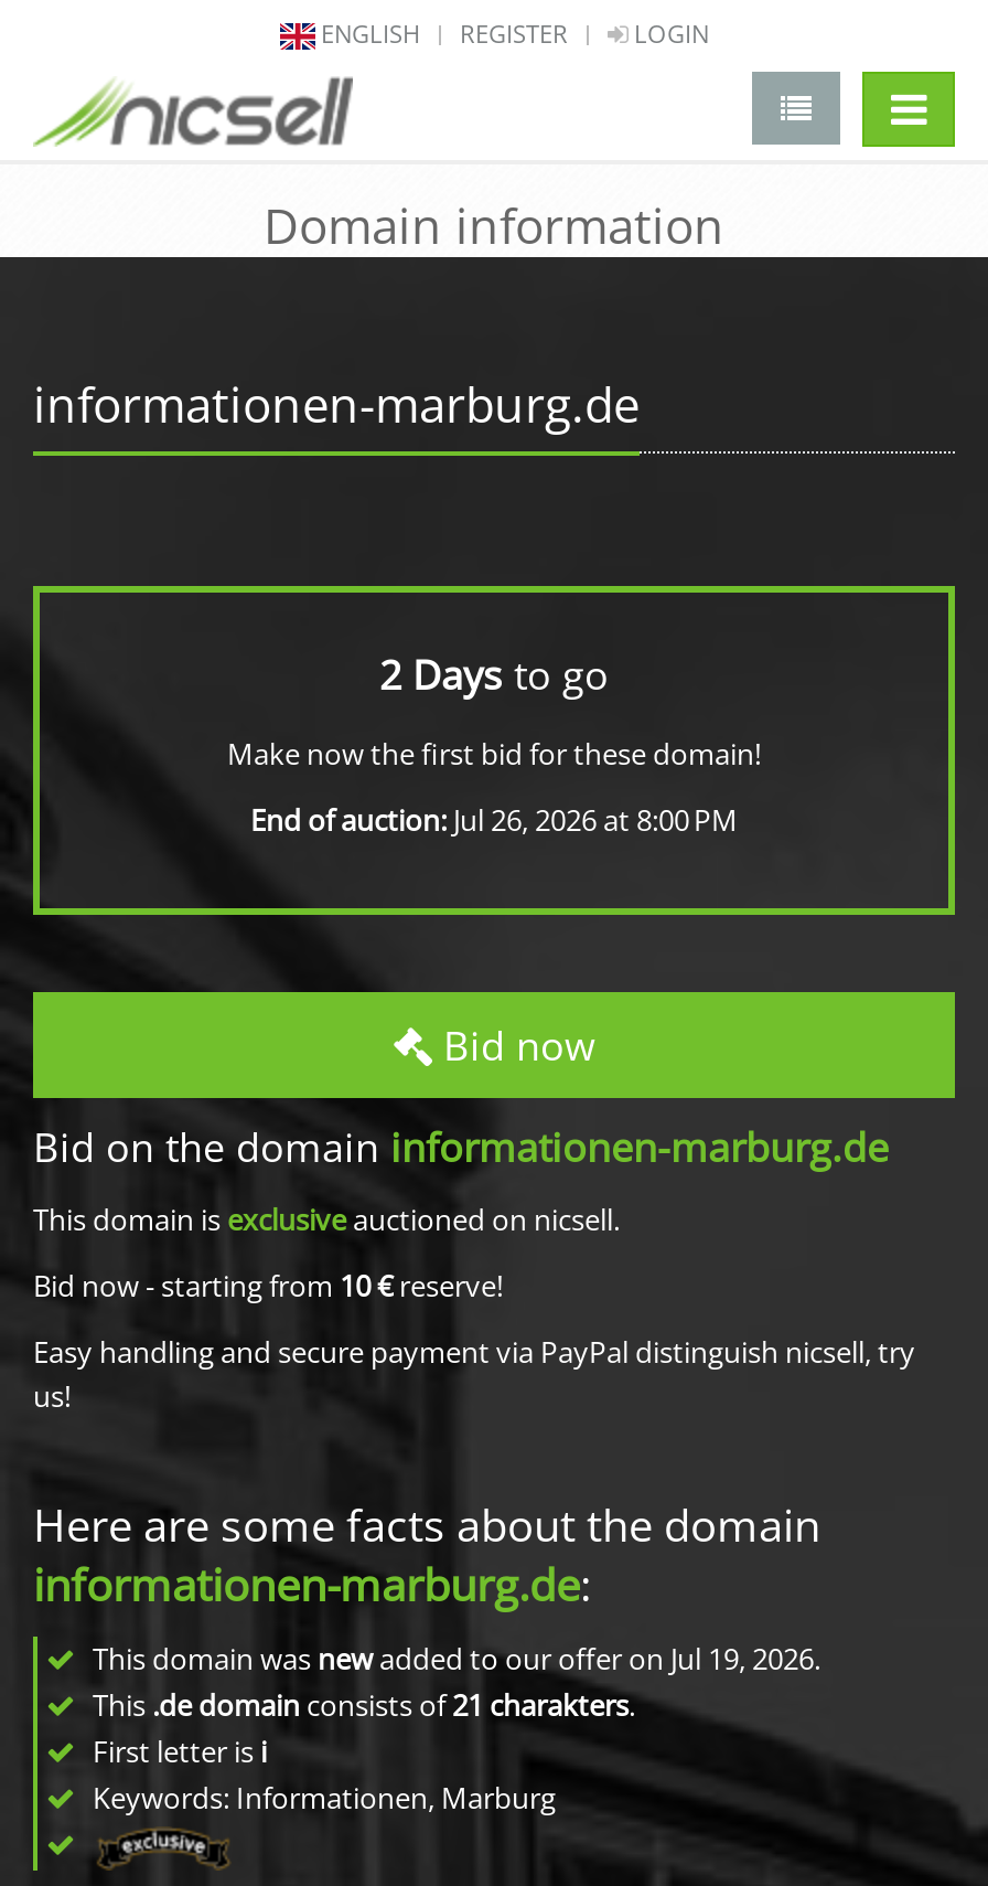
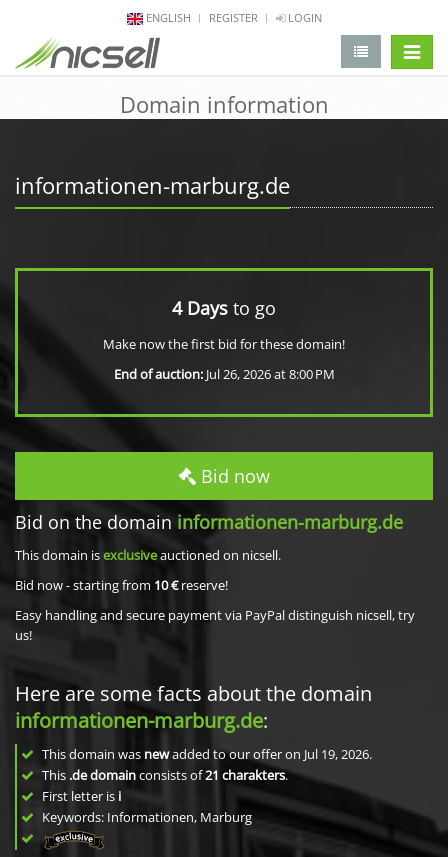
- 2 Days to go
+ 4 Days to go
